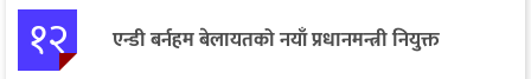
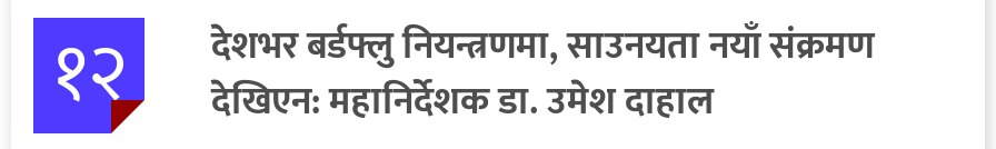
- एन्डी बर्नहम बेलायतको नयाँ प्रधानमन्त्री नियुक्त
+ देशभर बर्डफ्लु नियन्त्रणमा, साउनयता नयाँ संक्रमण
+ देखिएन: महानिर्देशक डा. उमेश दाहाल
